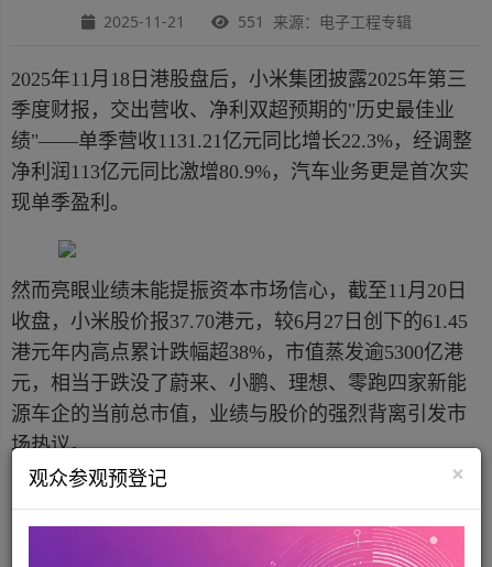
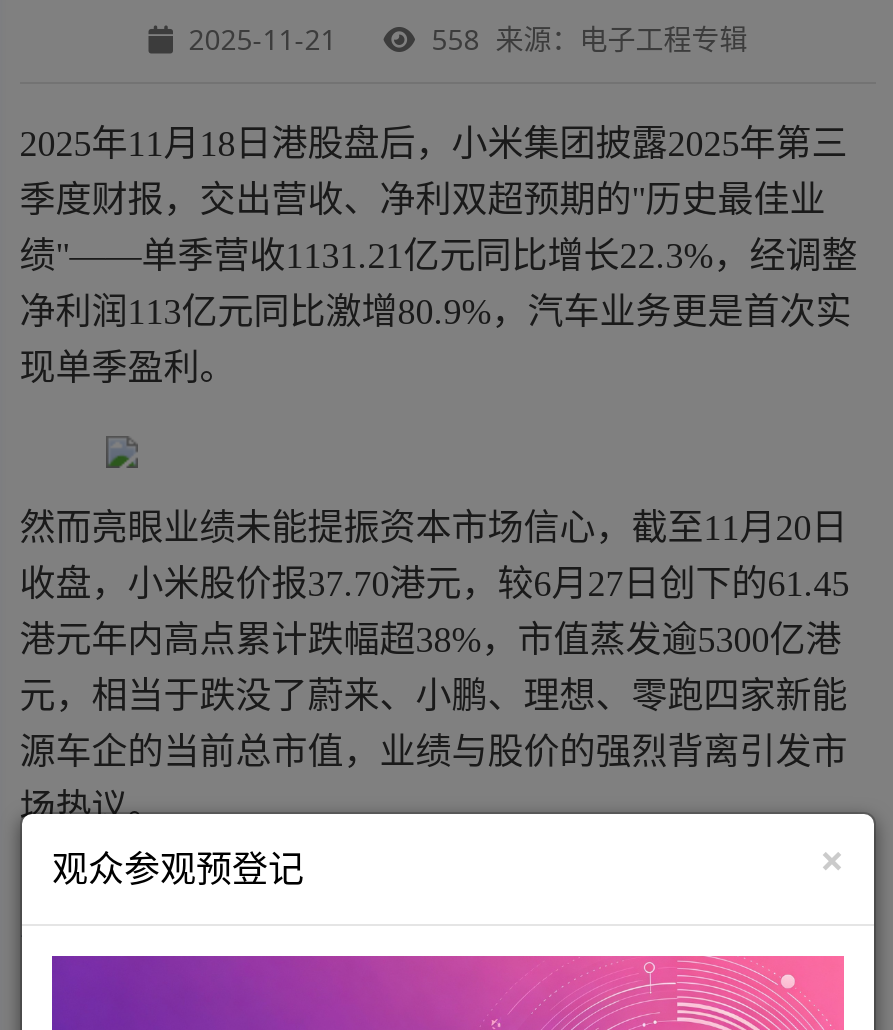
- 551 来源：电子工程专辑
+ 558 来源：电子工程专辑
